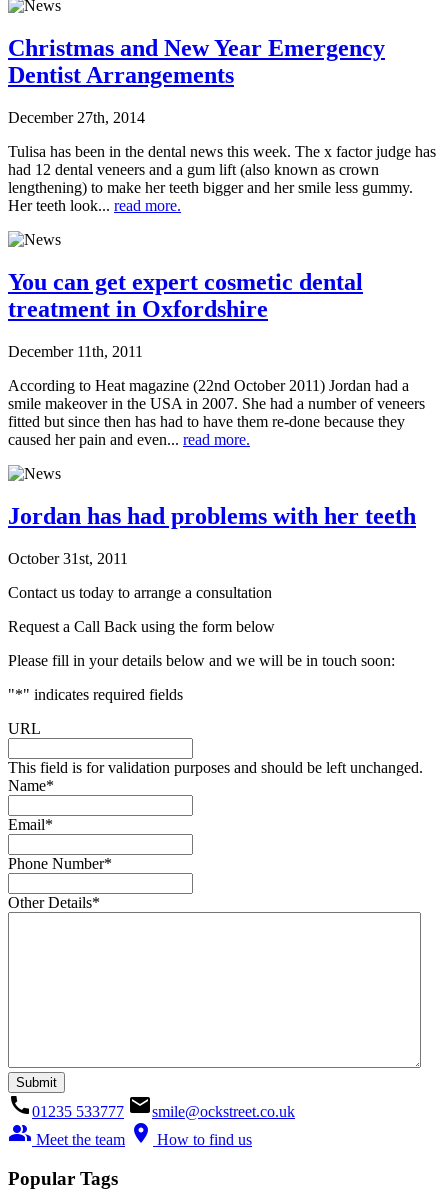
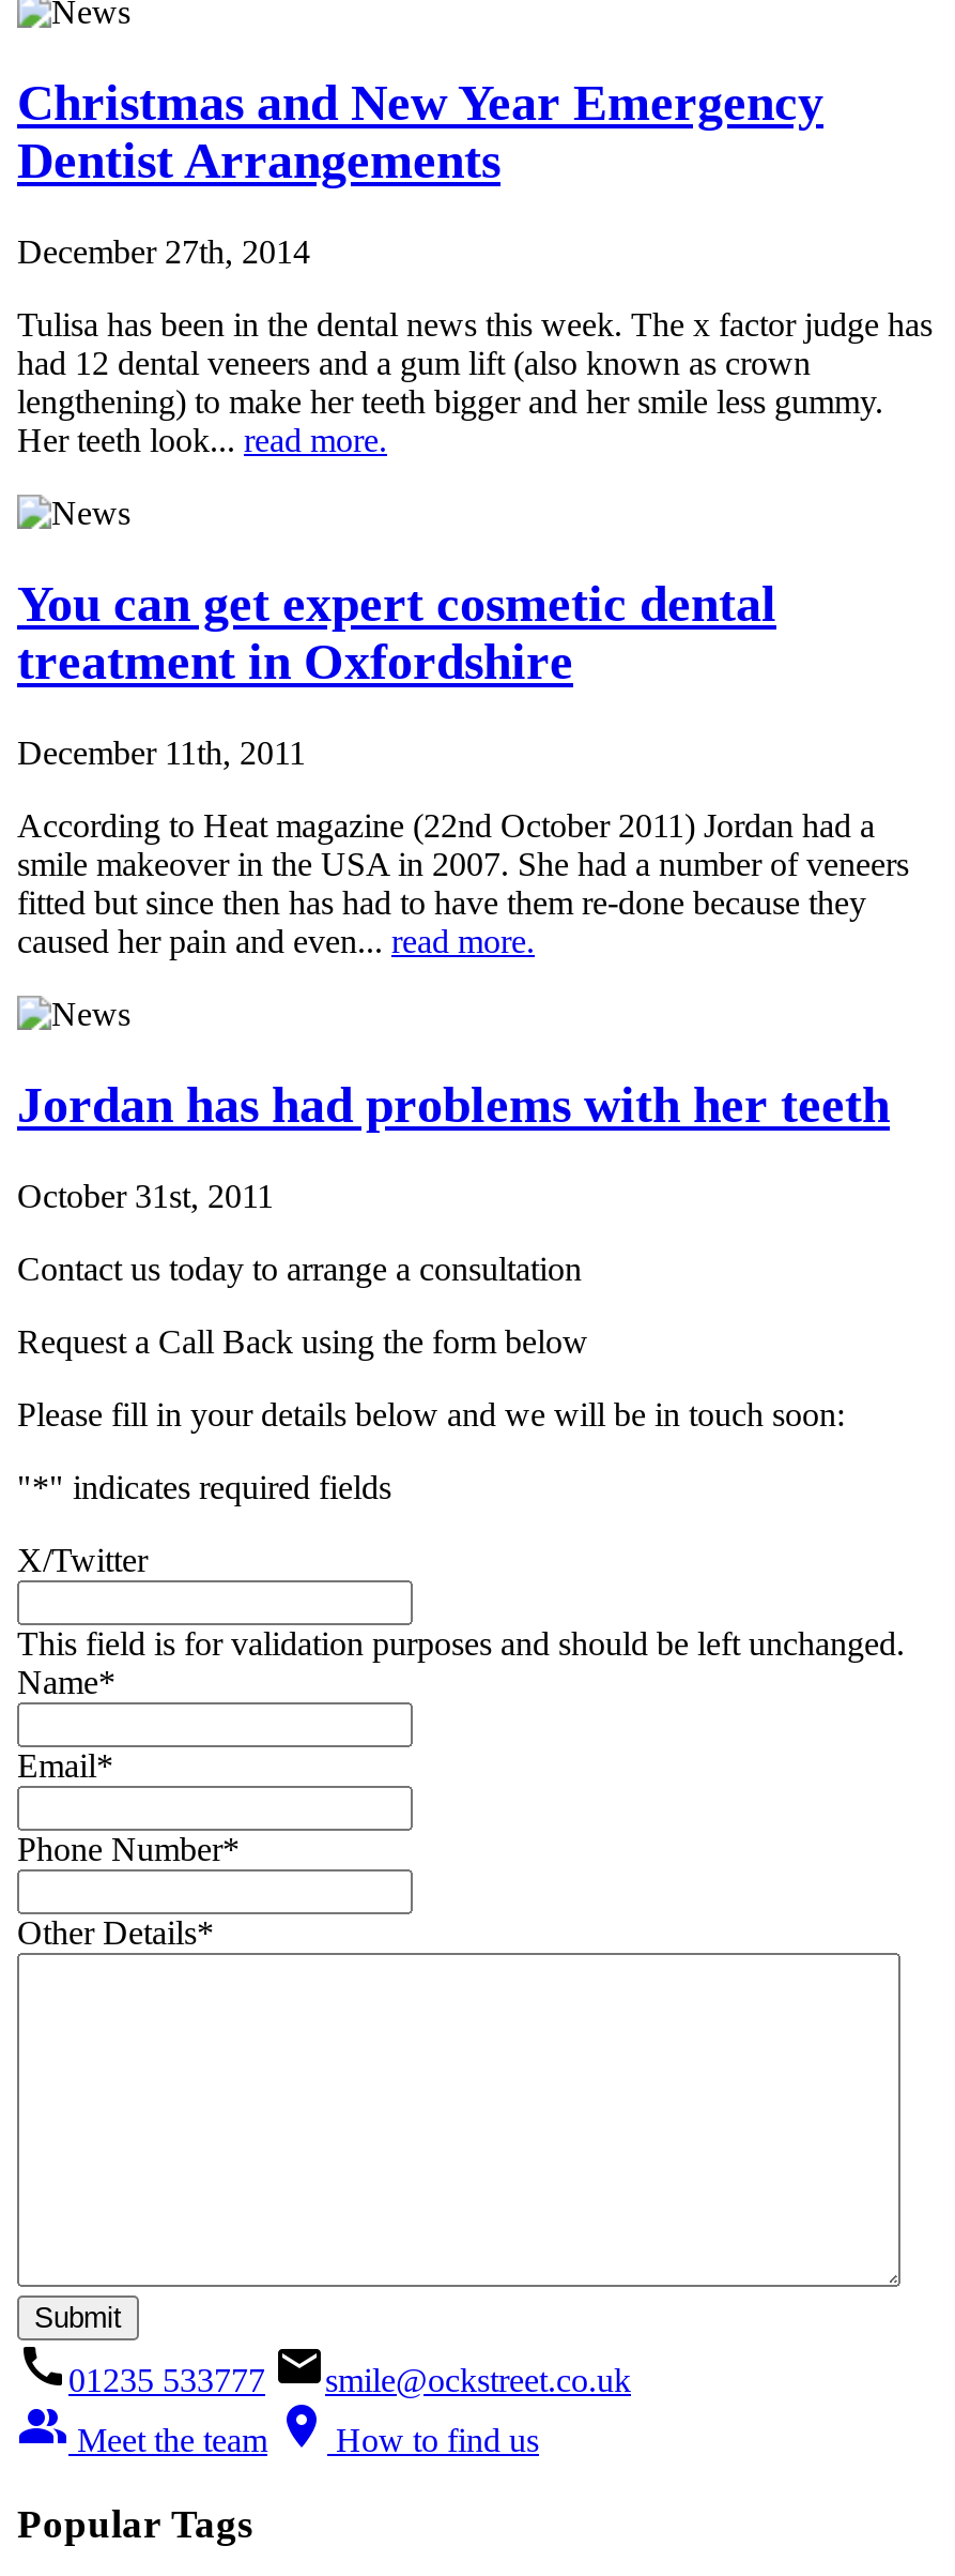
- URL
+ X/Twitter
